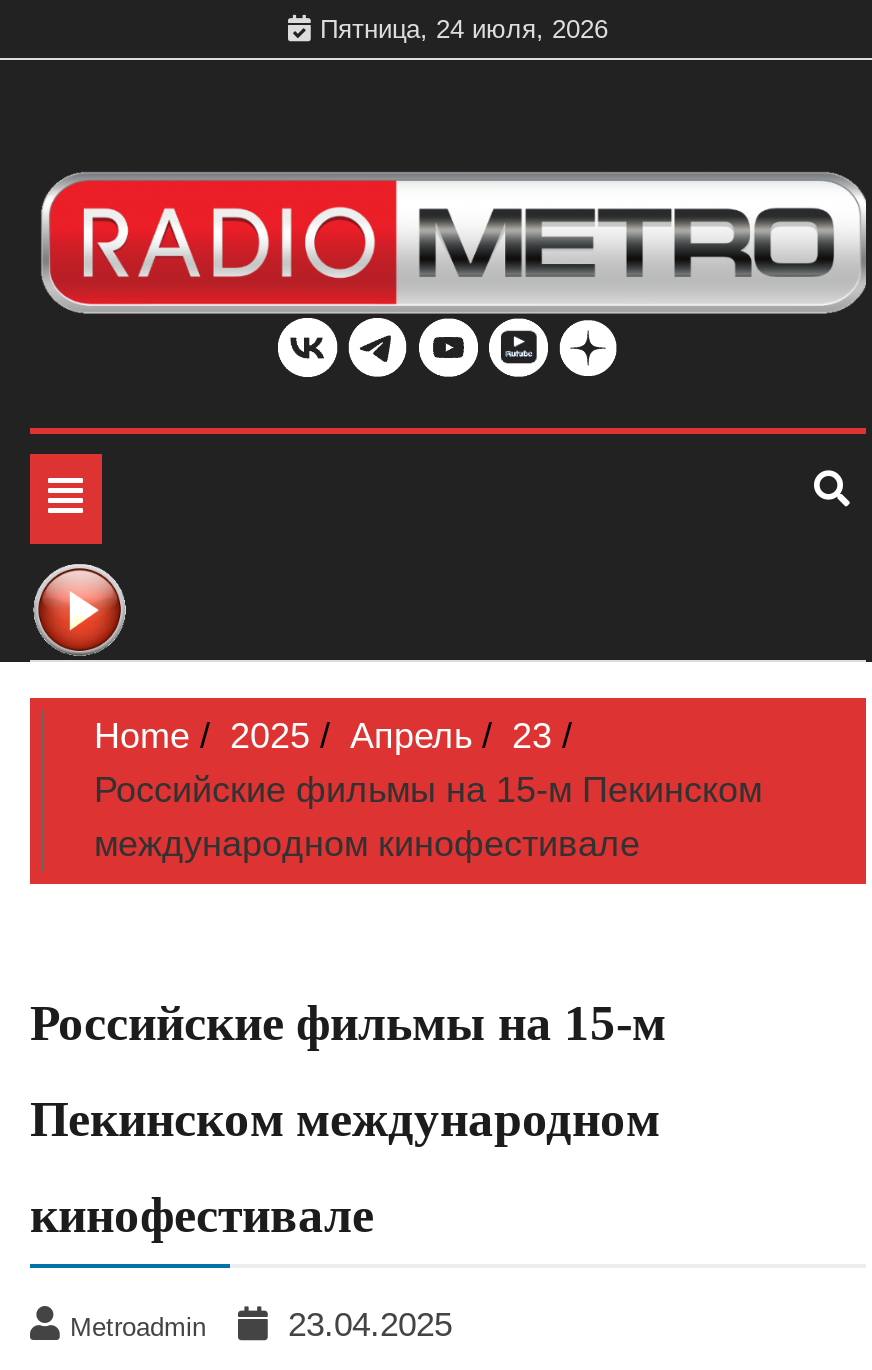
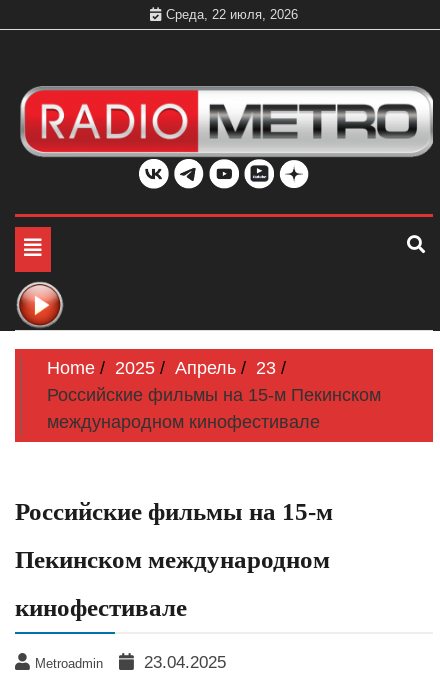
- Пятница, 24 июля, 2026
+ Среда, 22 июля, 2026
